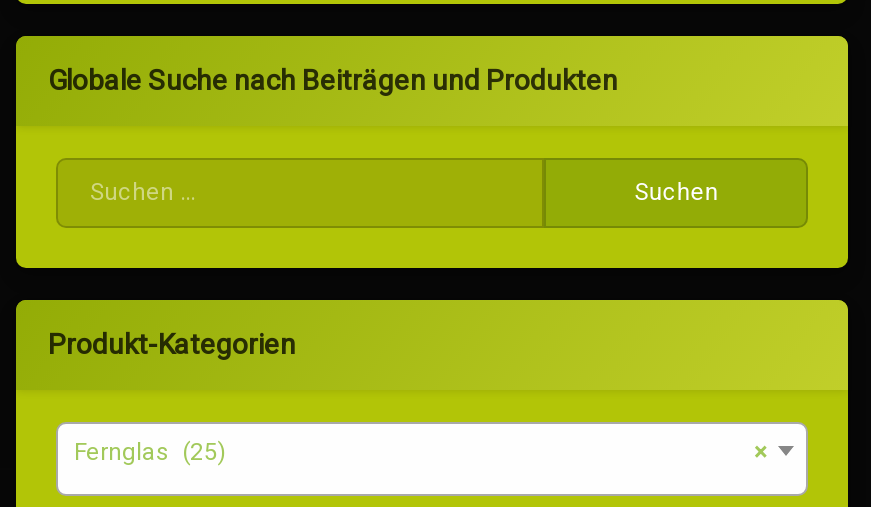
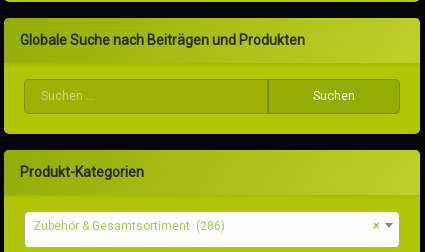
- Fernglas (25)
+ Zubehör & Gesamtsortiment (286)
